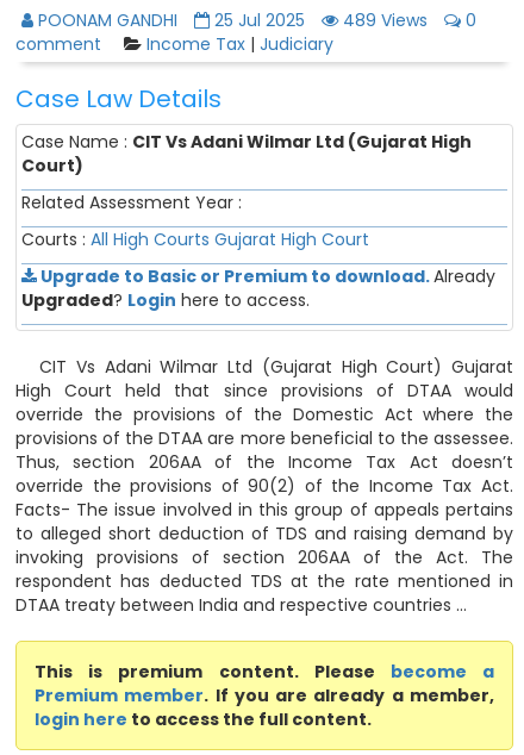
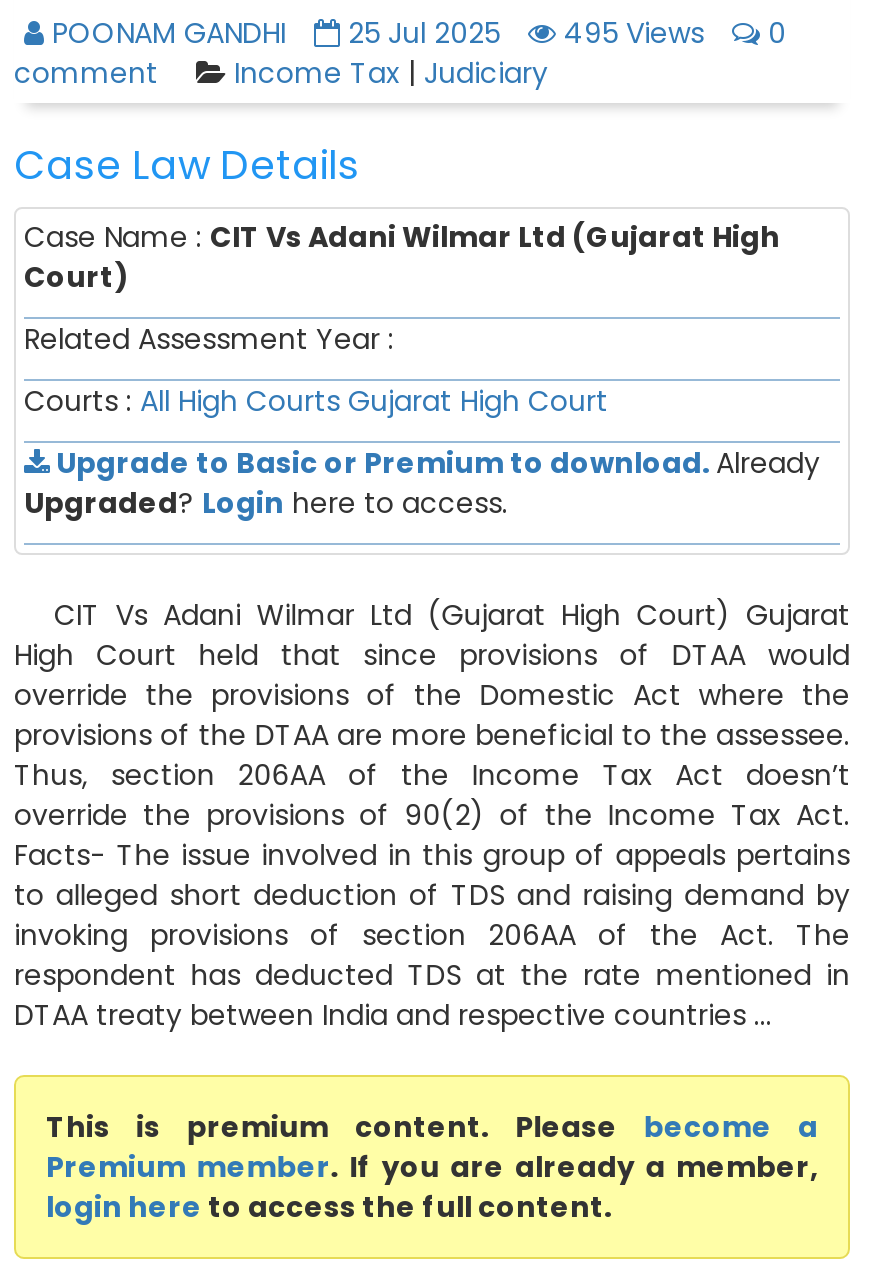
- POONAM GANDHI 25 Jul 2025 489 Views 0
+ POONAM GANDHI 25 Jul 2025 495 Views 0
